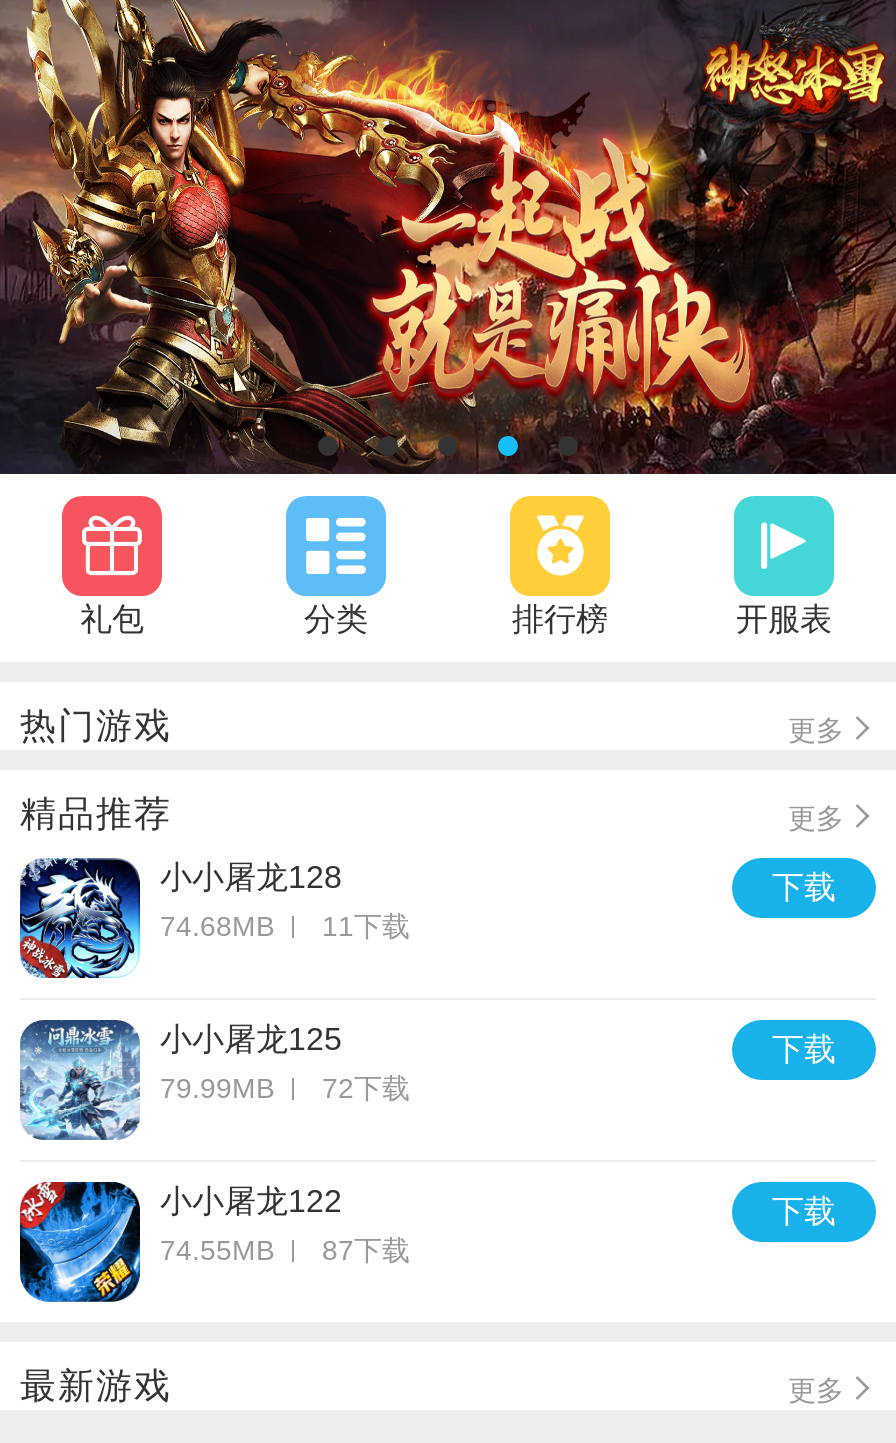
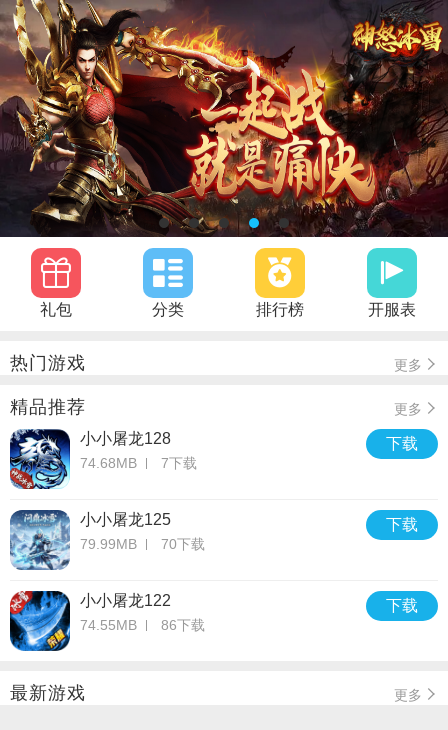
- 74.68MB 11下载
+ 74.68MB 7下载

- 79.99MB 72下载
+ 79.99MB 70下载

- 74.55MB 87下载
+ 74.55MB 86下载
